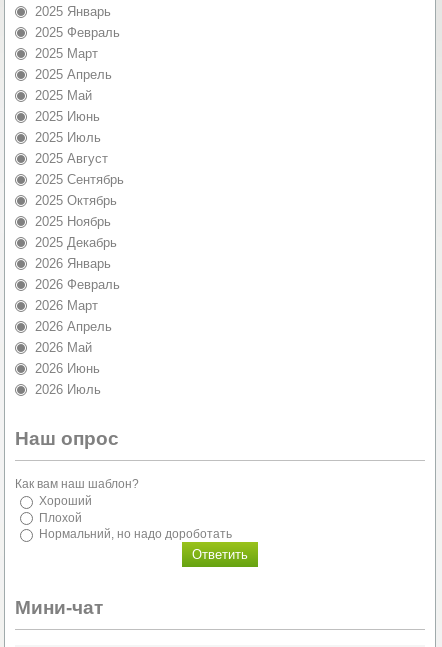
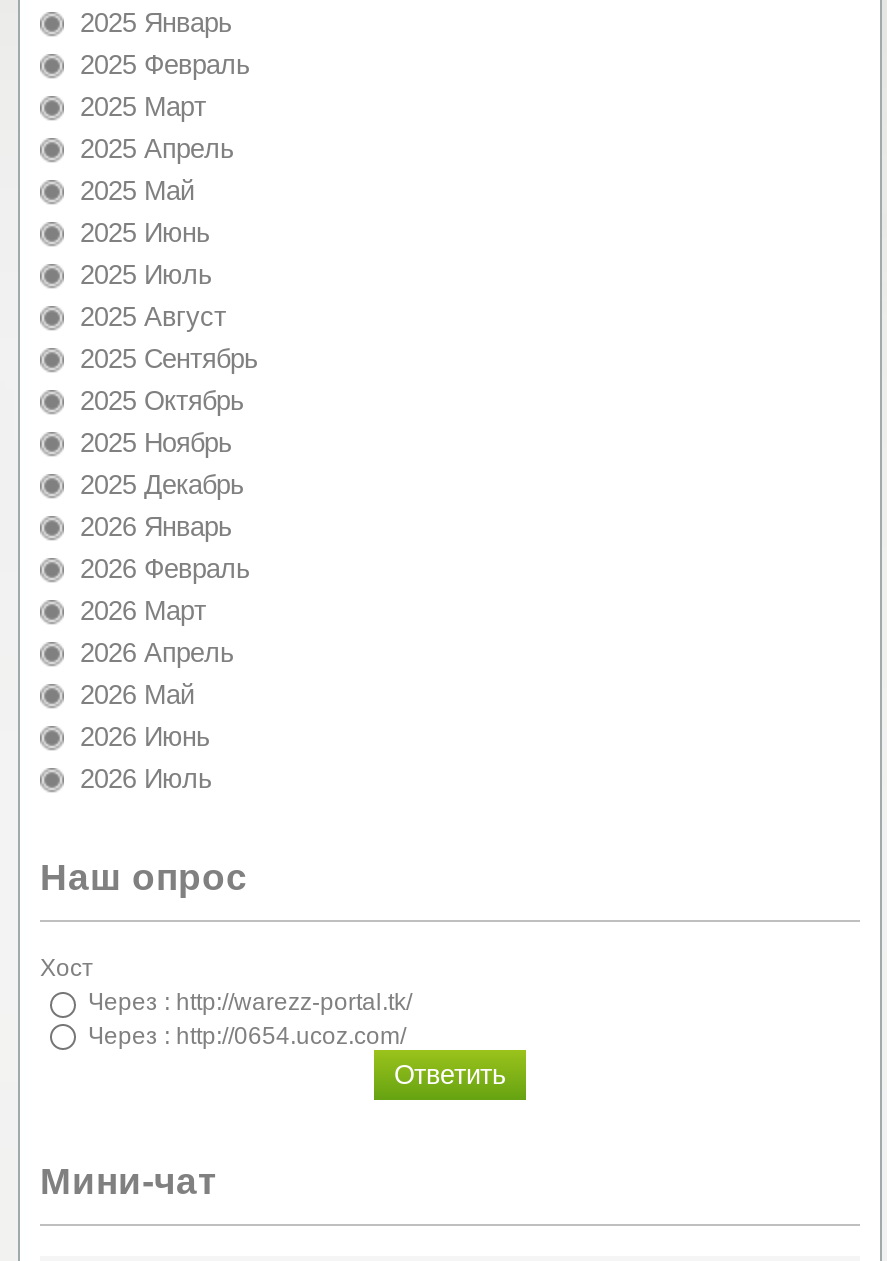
- Как вам наш шаблон?
- Хороший
- Плохой
- Нормальний, но надо дороботать
+ Хост
+ Через : http://warezz-portal.tk/
+ Через : http://0654.ucoz.com/
